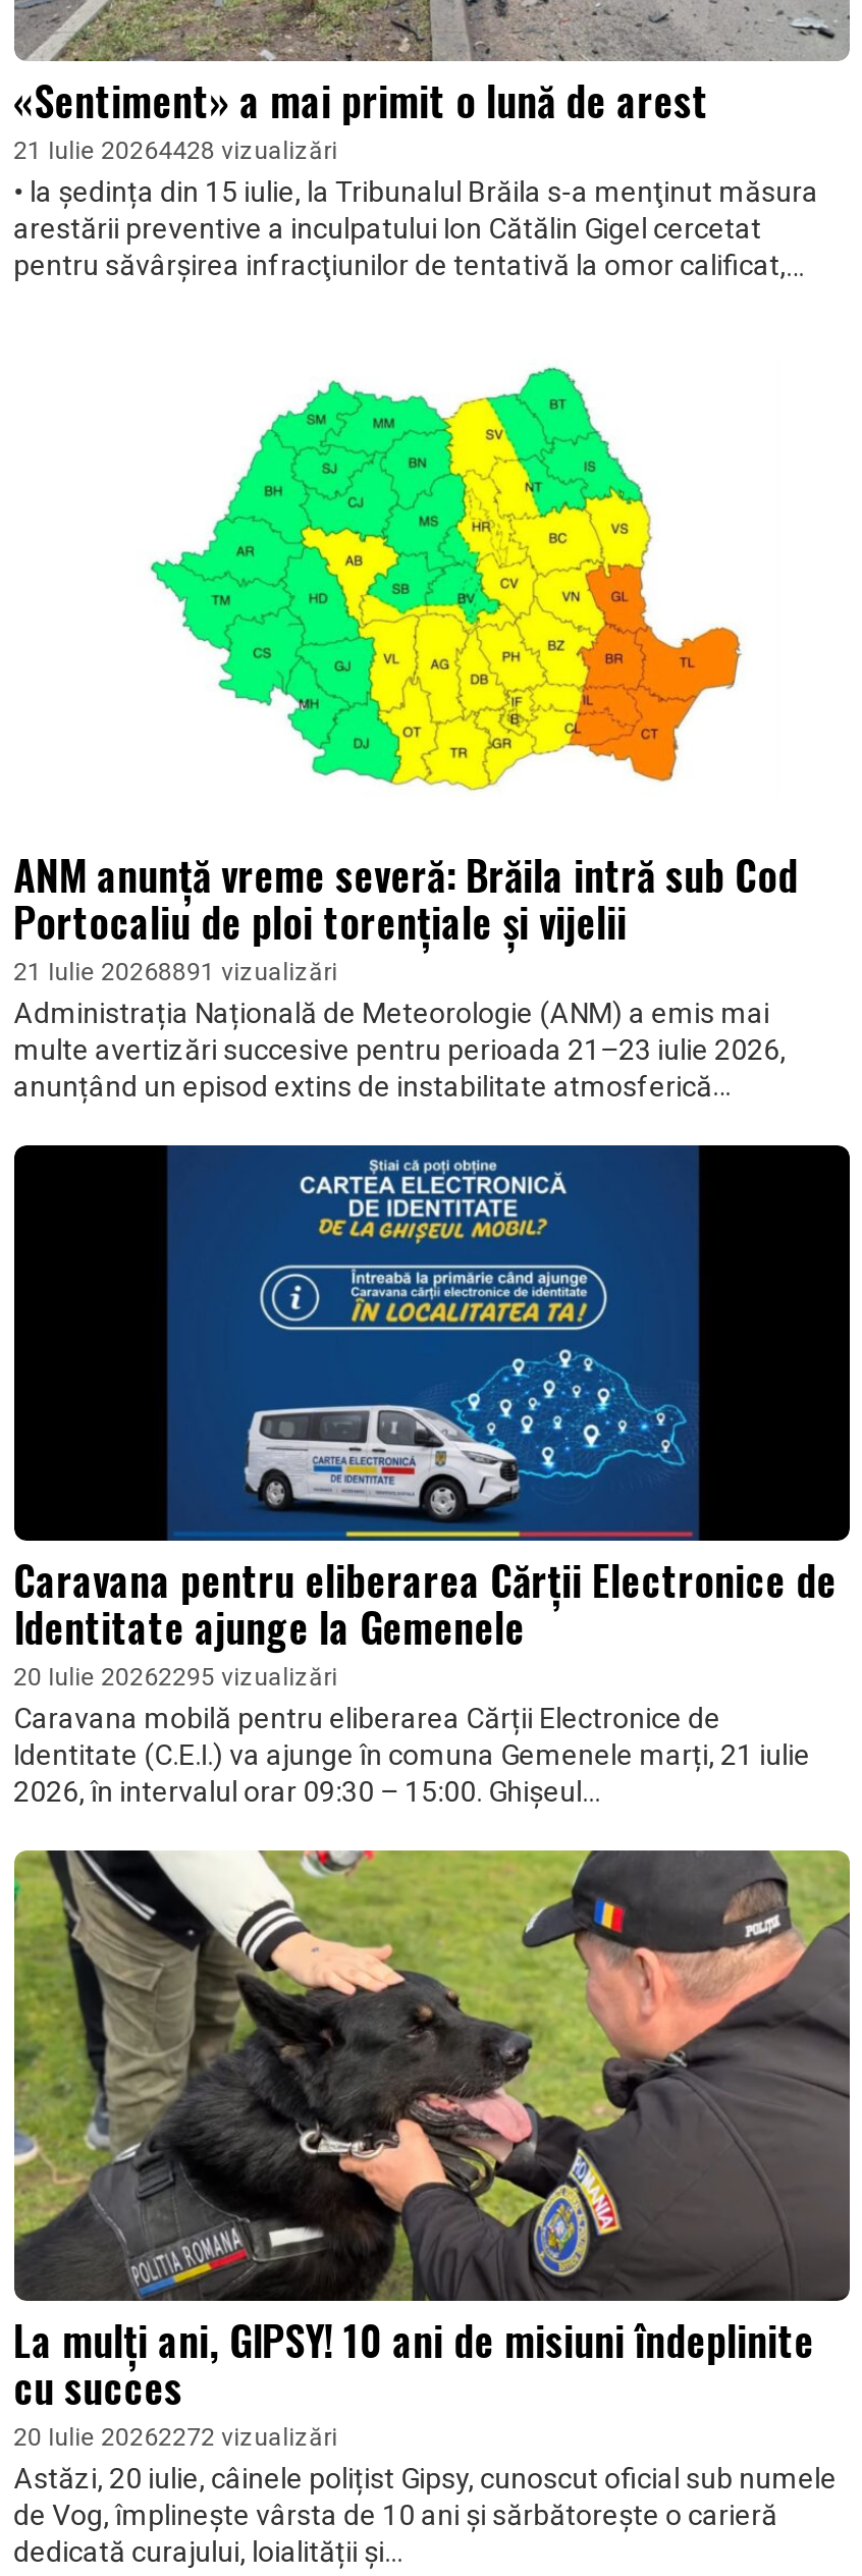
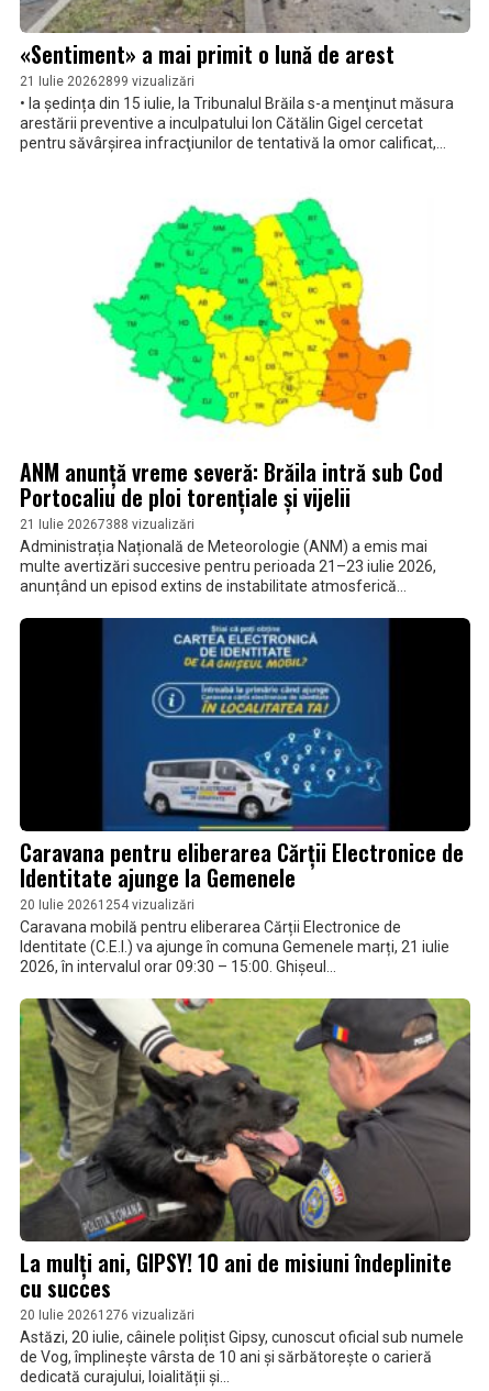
- 21 Iulie 20264428 vizualizări
+ 21 Iulie 20262899 vizualizări

- 21 Iulie 20268891 vizualizări
+ 21 Iulie 20267388 vizualizări

- 20 Iulie 20262295 vizualizări
+ 20 Iulie 20261254 vizualizări

- 20 Iulie 20262272 vizualizări
+ 20 Iulie 20261276 vizualizări
